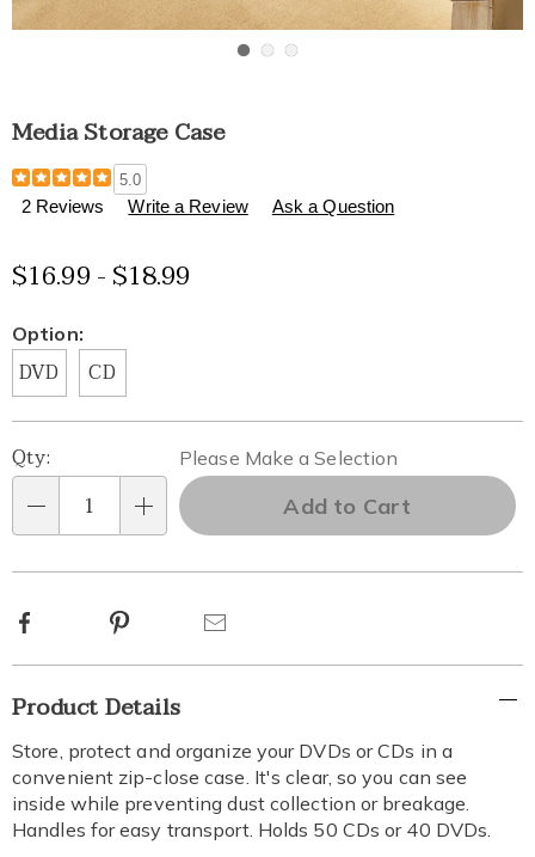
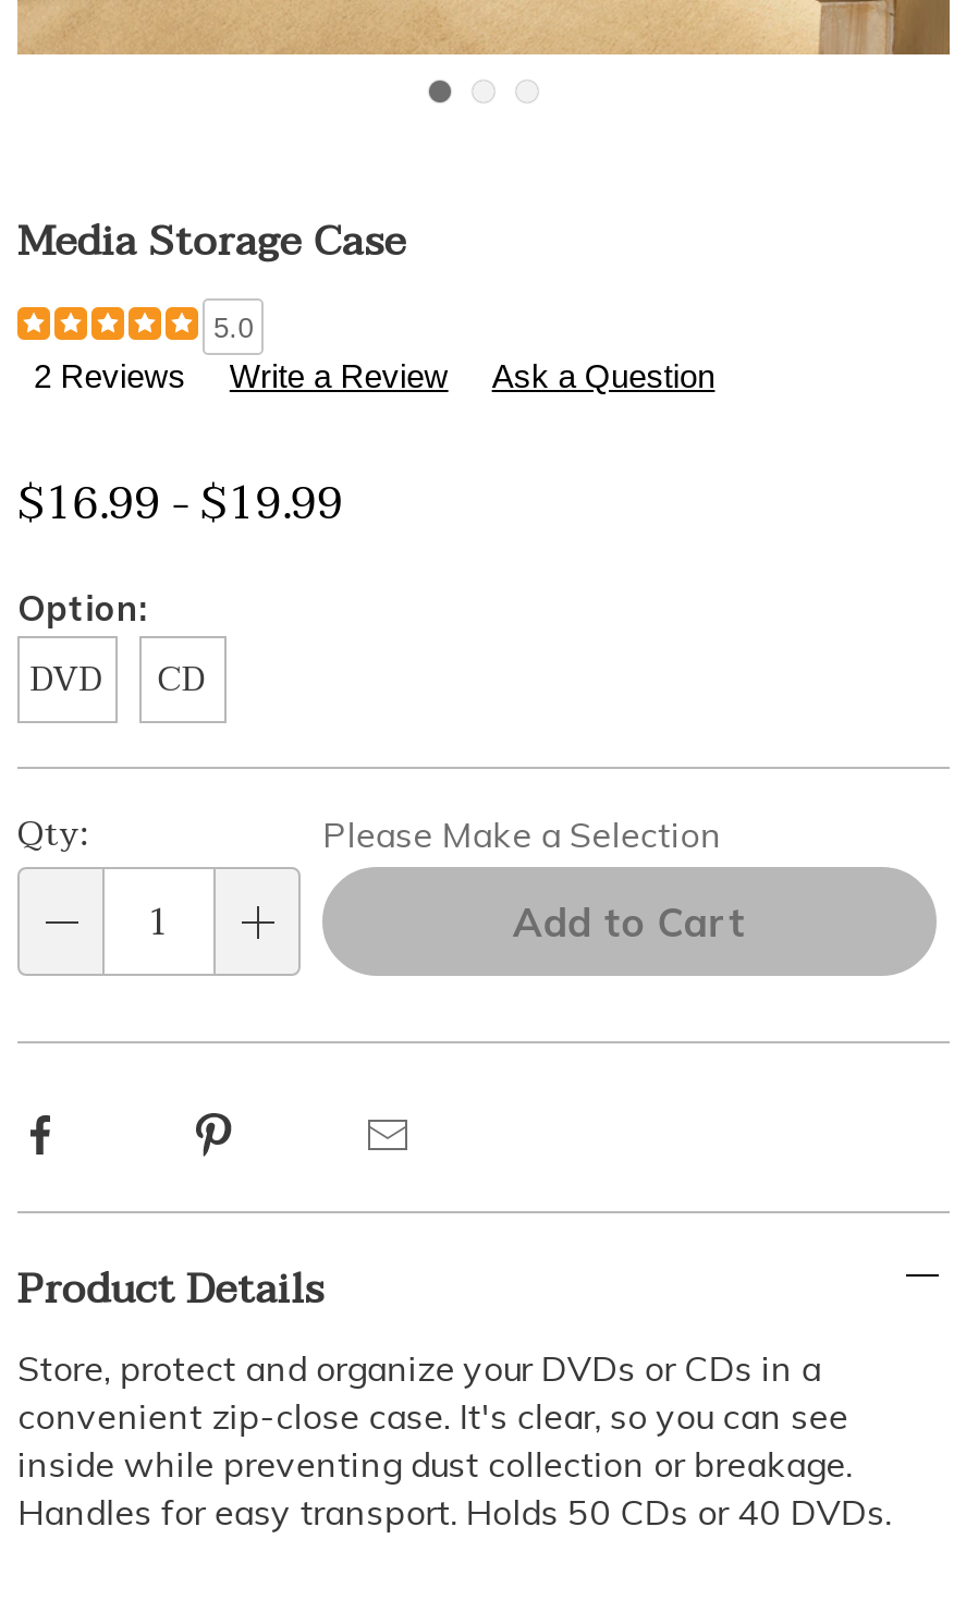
- $16.99 - $18.99
+ $16.99 - $19.99
